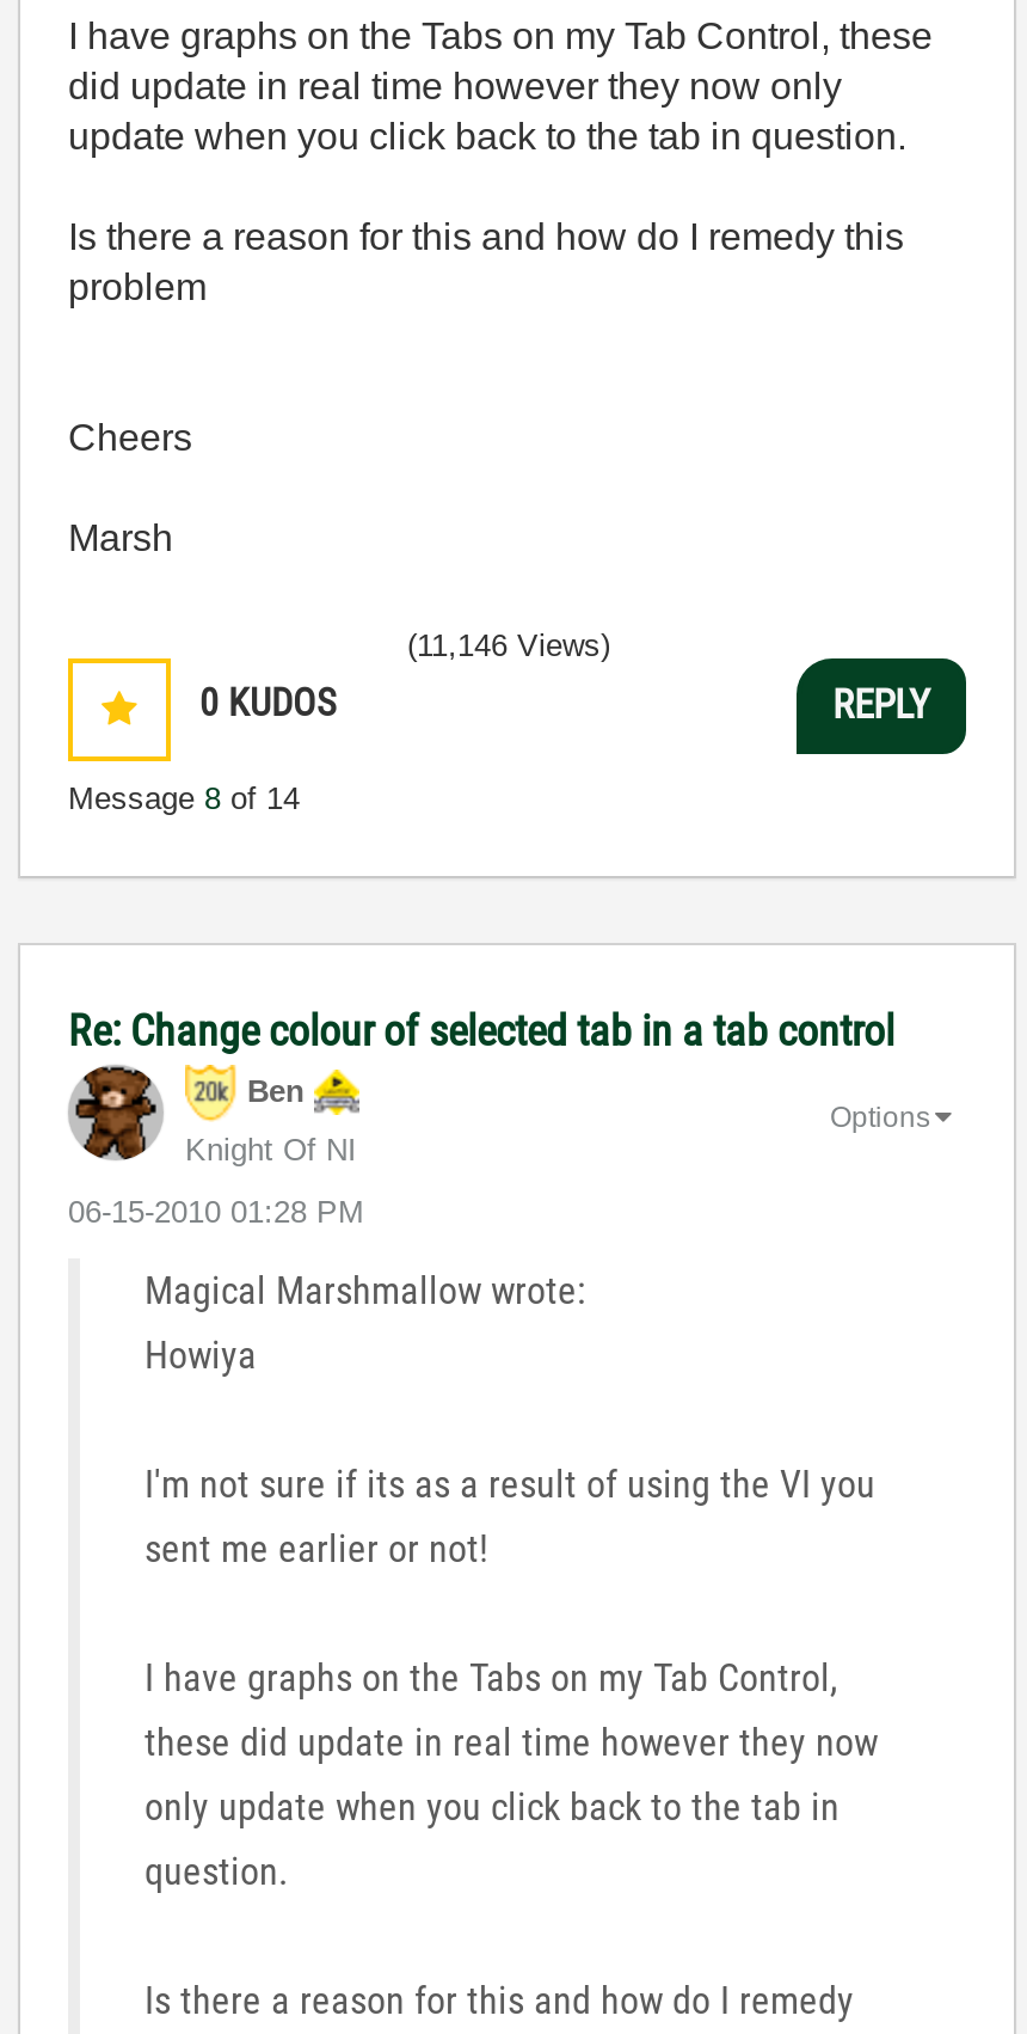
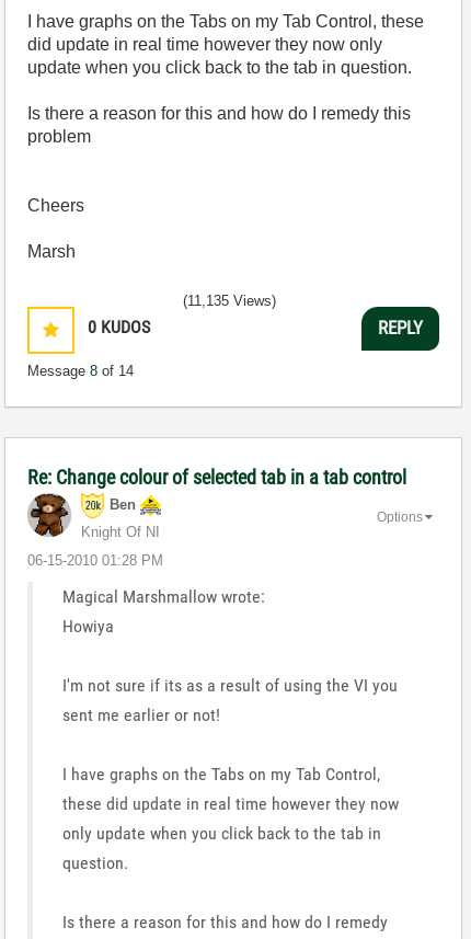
- (11,146 Views)
+ (11,135 Views)
